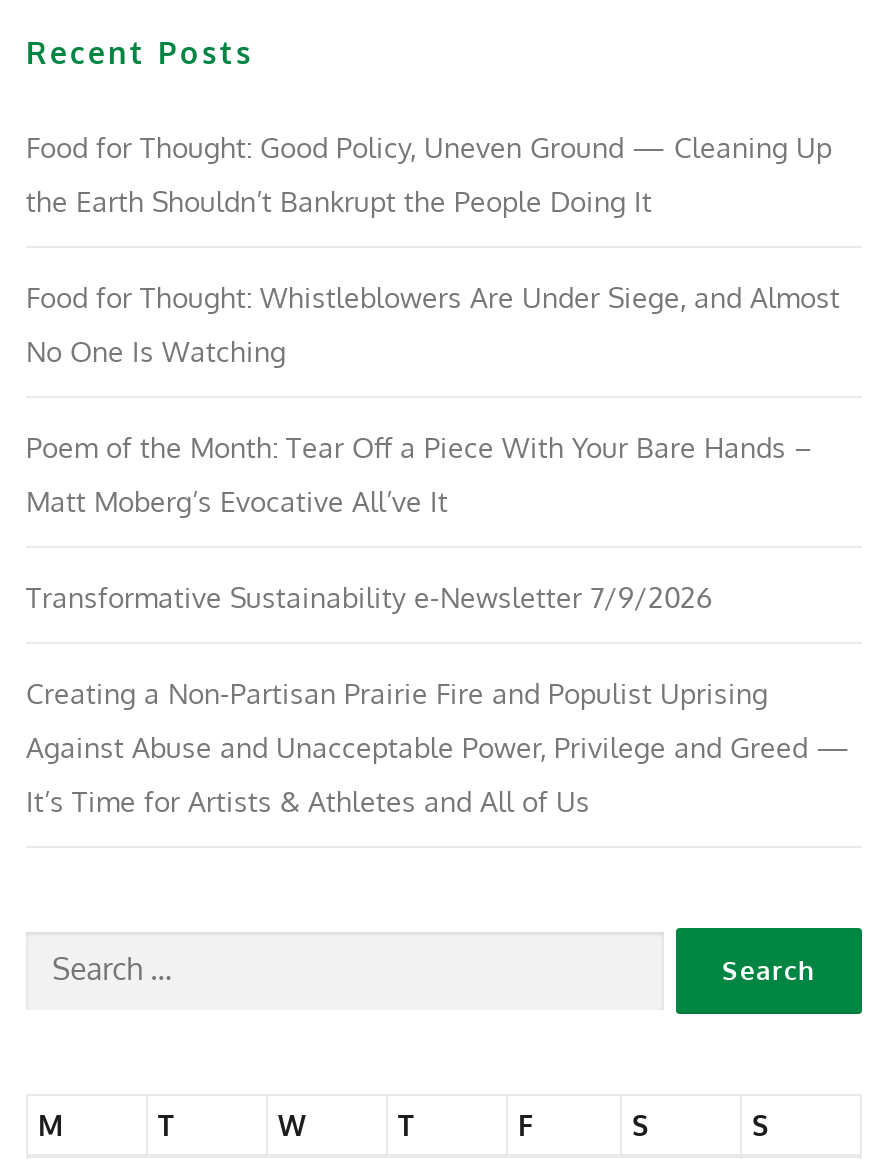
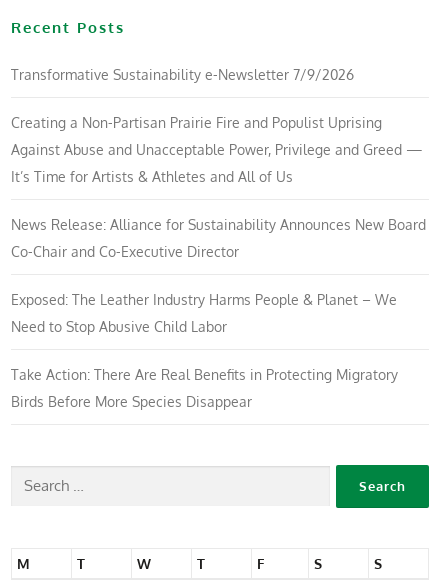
- Food for Thought: Good Policy, Uneven Ground — Cleaning Up
- the Earth Shouldn’t Bankrupt the People Doing It
- Food for Thought: Whistleblowers Are Under Siege, and Almost
- No One Is Watching
- Poem of the Month: Tear Off a Piece With Your Bare Hands –
- Matt Moberg’s Evocative All’ve It

moved up: Transformative Sustainability e-Newsletter 7/9/2026 | Creating a Non-Partisan Prairie Fire and Populist Uprising | Against Abuse and Unacceptable Power, Privilege and Greed — | It’s Time for Artists & Athletes and All of Us

+ News Release: Alliance for Sustainability Announces New Board
+ Co-Chair and Co-Executive Director
+ Exposed: The Leather Industry Harms People & Planet – We
+ Need to Stop Abusive Child Labor
+ Take Action: There Are Real Benefits in Protecting Migratory
+ Birds Before More Species Disappear
